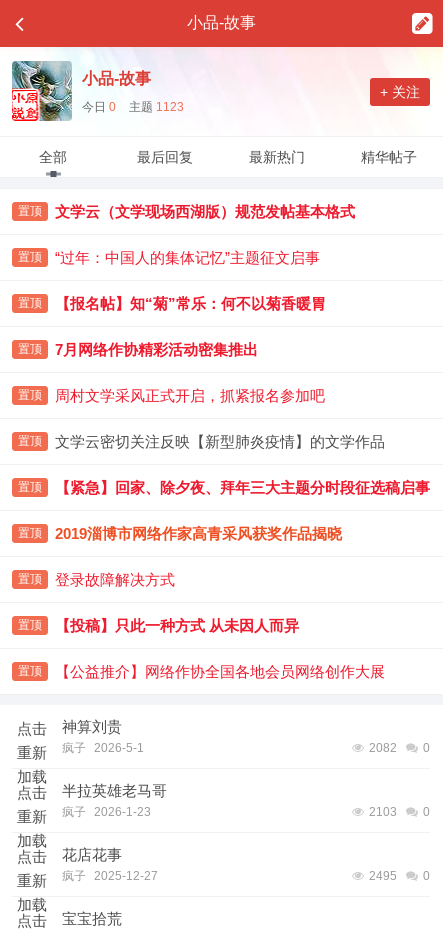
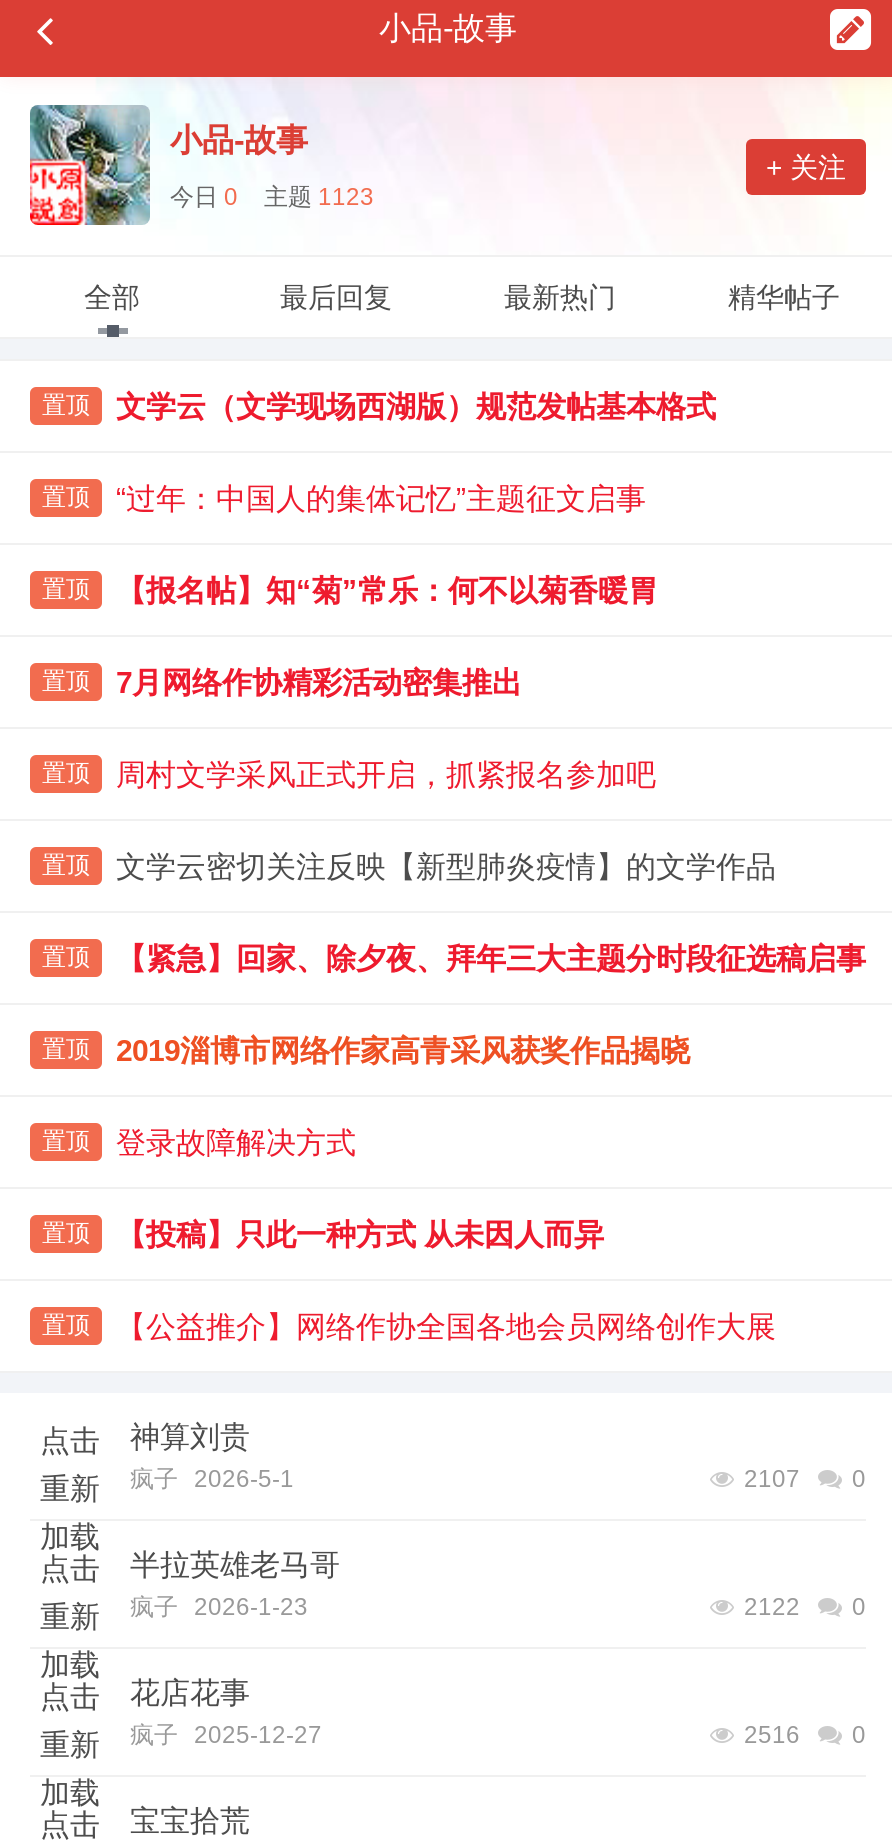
- 2082 0
+ 2107 0

- 2103 0
+ 2122 0

- 2495 0
+ 2516 0
